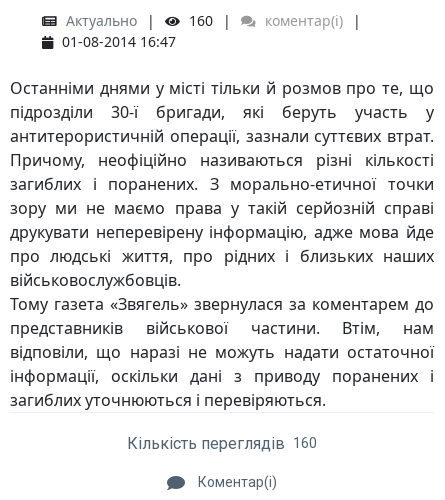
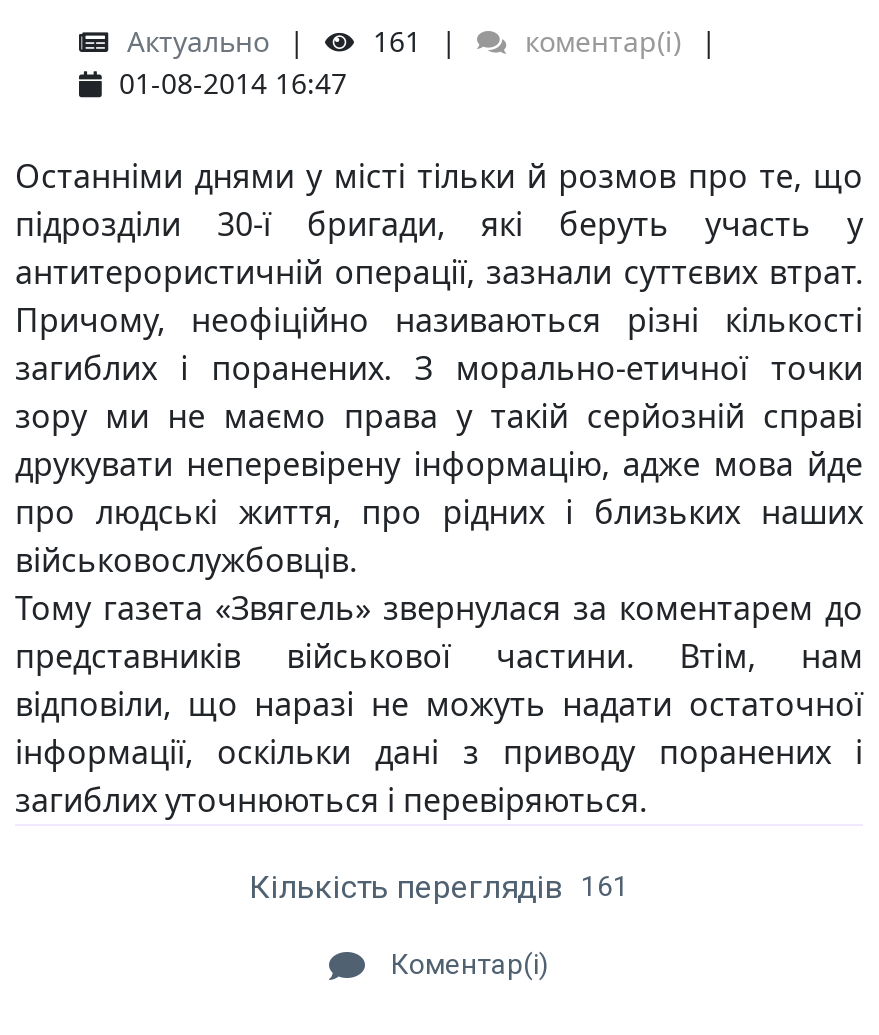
- 160
+ 161

- Кількість переглядів 160
+ Кількість переглядів 161
